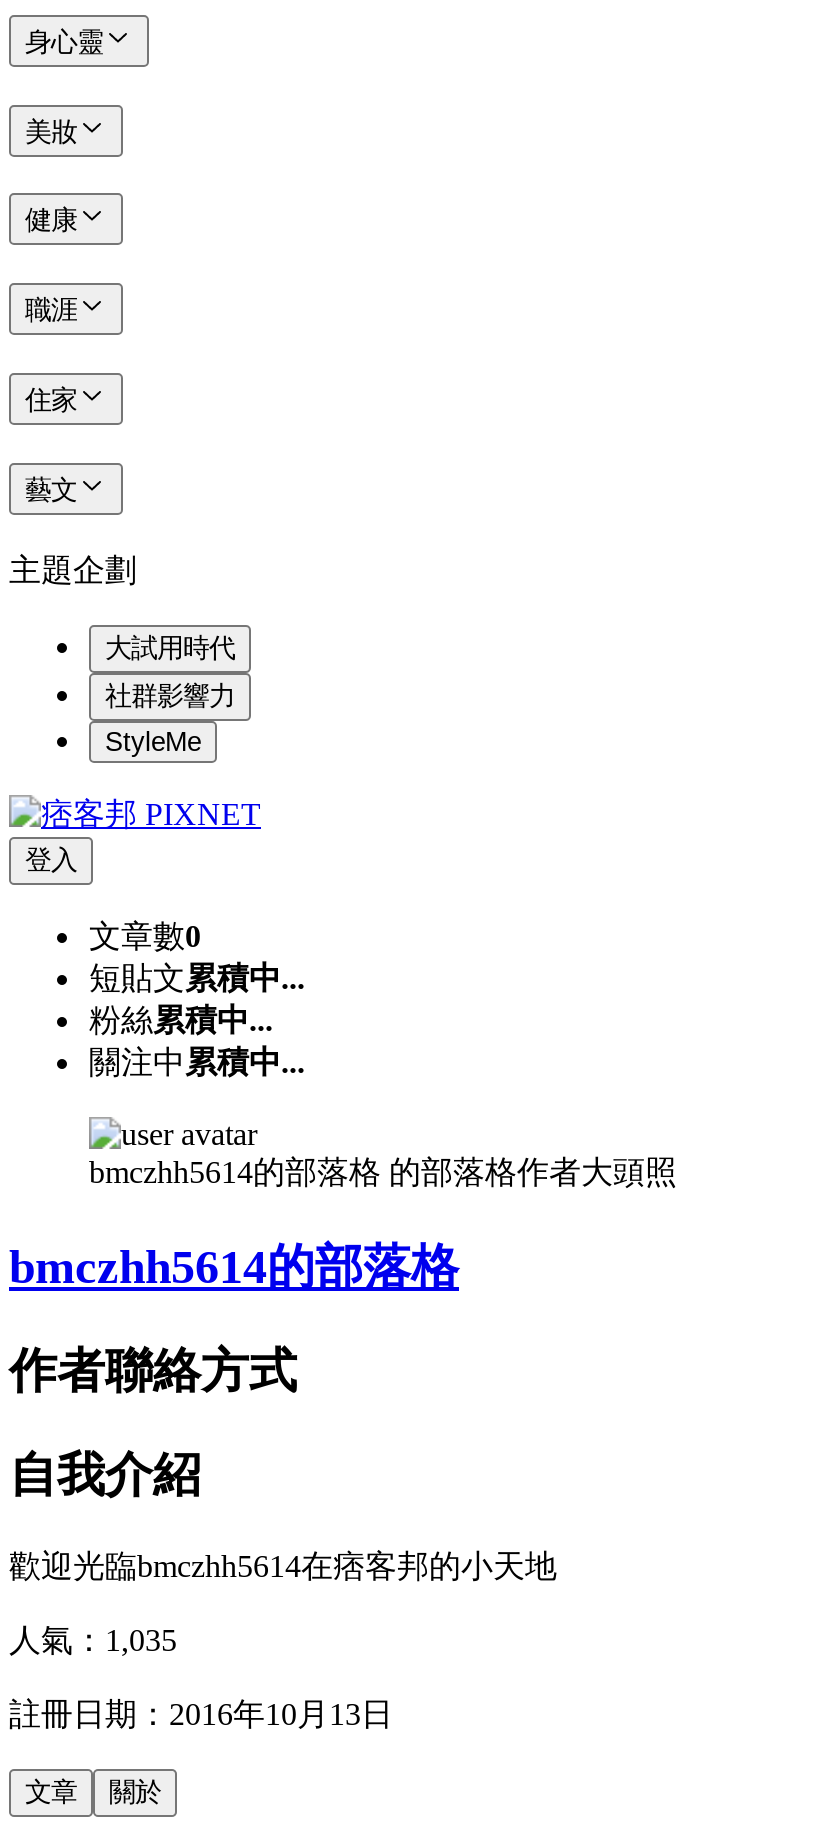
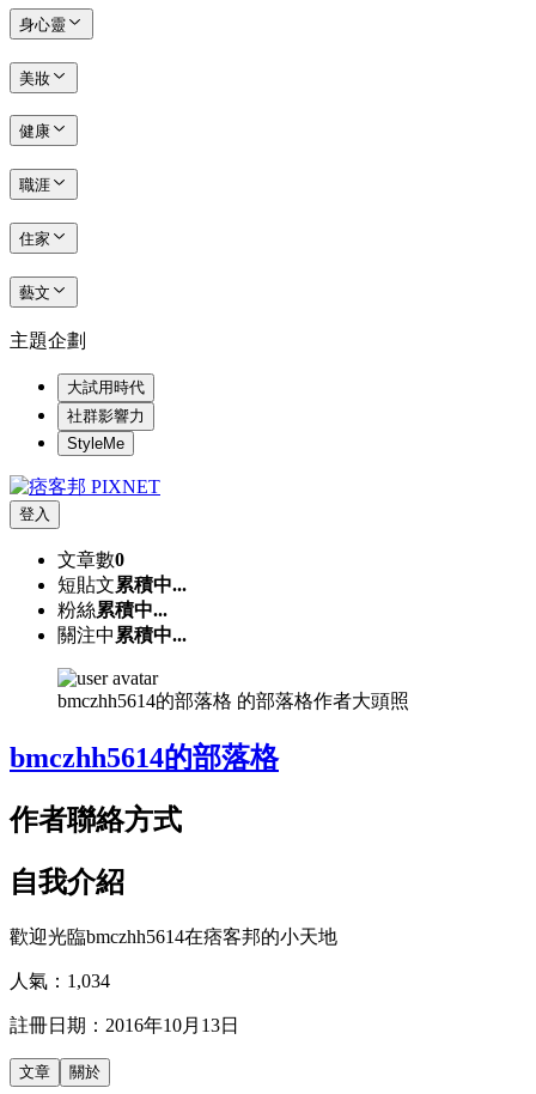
- 人氣：1,035
+ 人氣：1,034
